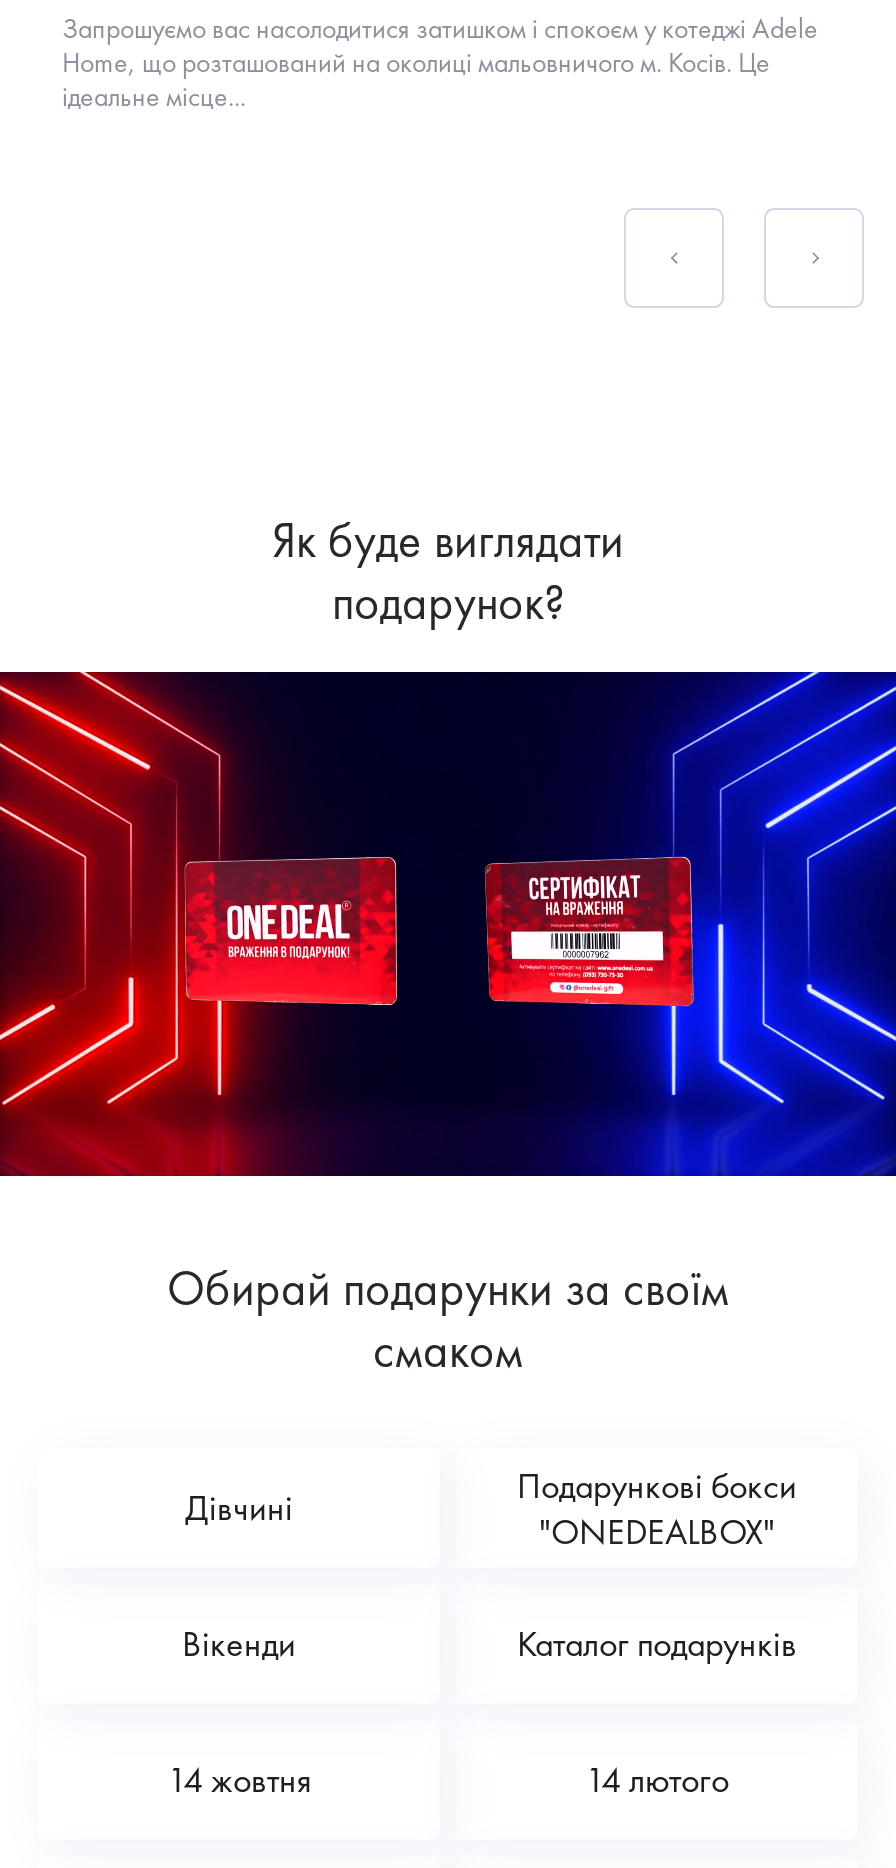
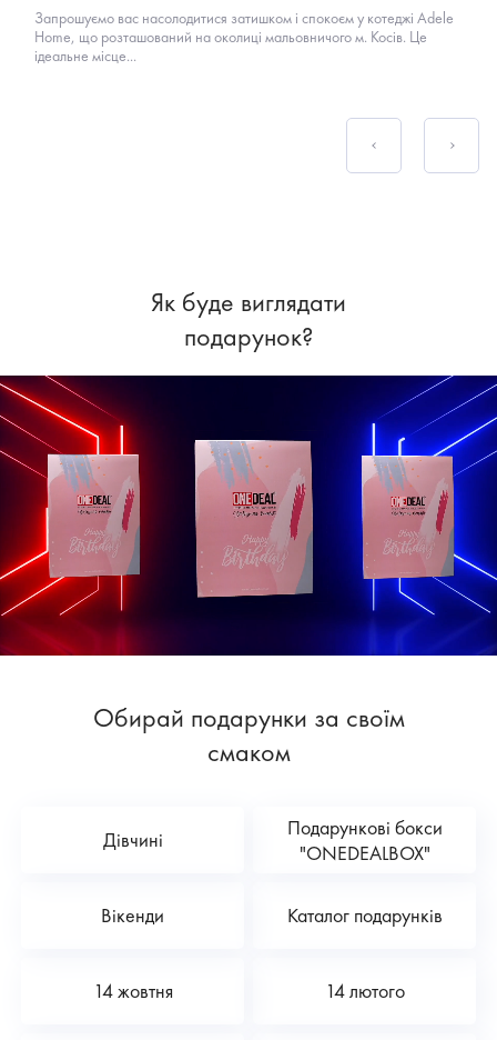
- [image]
+ [image]
